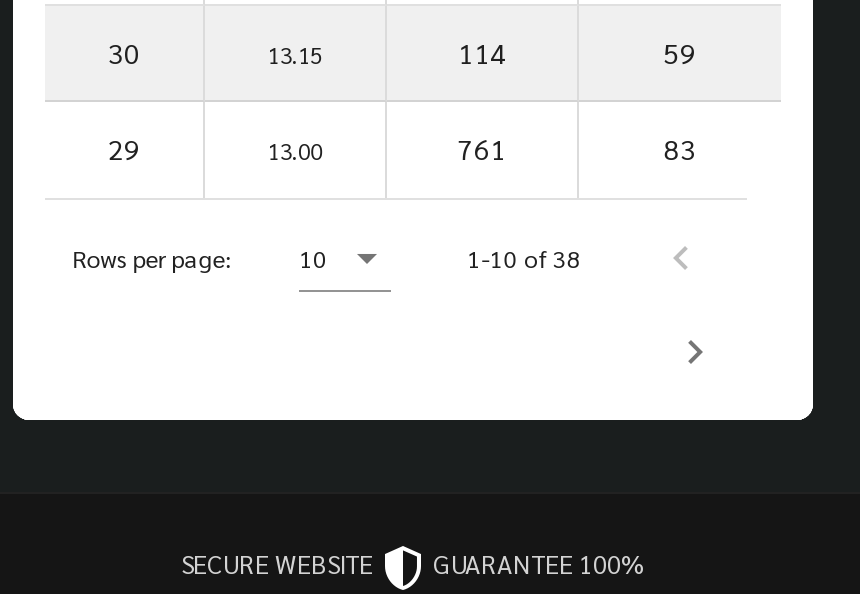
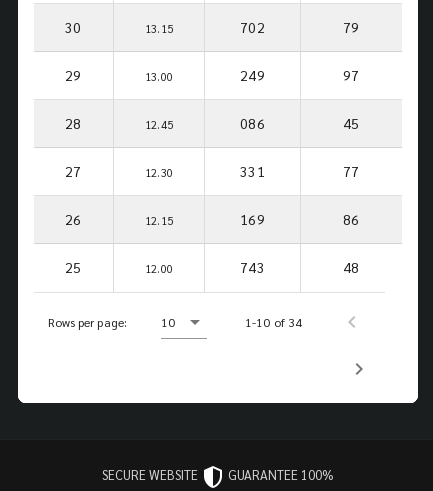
- 114
+ 702

- 59
+ 79

- 761
- 83
+ 249
+ 97
+ 28
+ 12.45
+ 086
+ 45
+ 27
+ 12.30
+ 331
+ 77
+ 26
+ 12.15
+ 169
+ 86
+ 25
+ 12.00
+ 743
+ 48

- 1-10 of 38
+ 1-10 of 34
